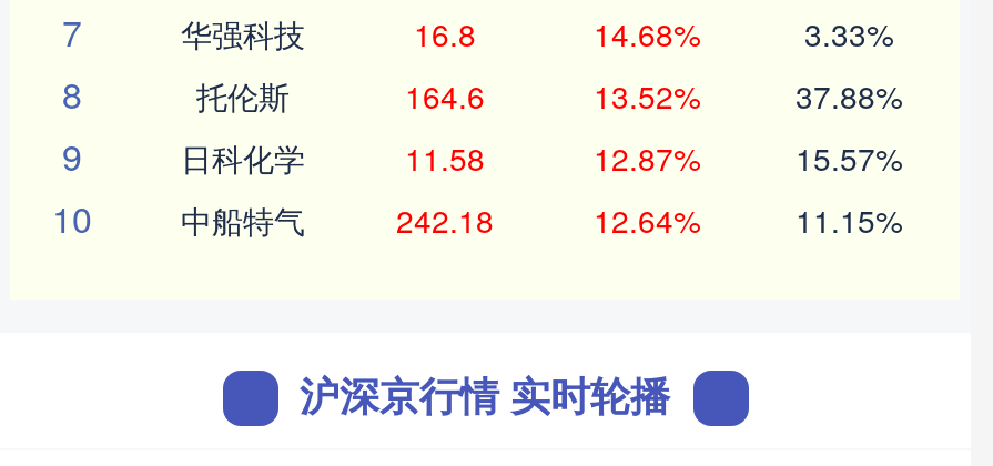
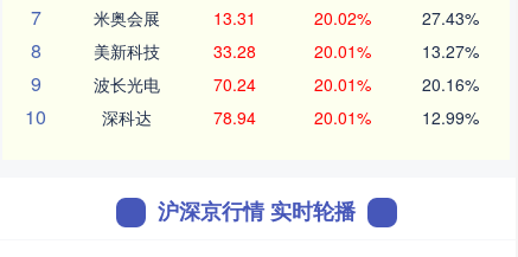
- 华强科技
- 16.8
- 14.68%
- 3.33%
+ 米奥会展
+ 13.31
+ 20.02%
+ 27.43%

- 托伦斯
- 164.6
- 13.52%
- 37.88%
+ 美新科技
+ 33.28
+ 20.01%
+ 13.27%

- 日科化学
- 11.58
- 12.87%
- 15.57%
+ 波长光电
+ 70.24
+ 20.01%
+ 20.16%

- 中船特气
- 242.18
- 12.64%
- 11.15%
+ 深科达
+ 78.94
+ 20.01%
+ 12.99%
